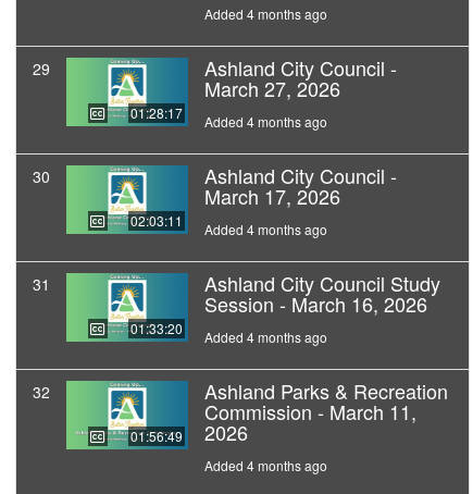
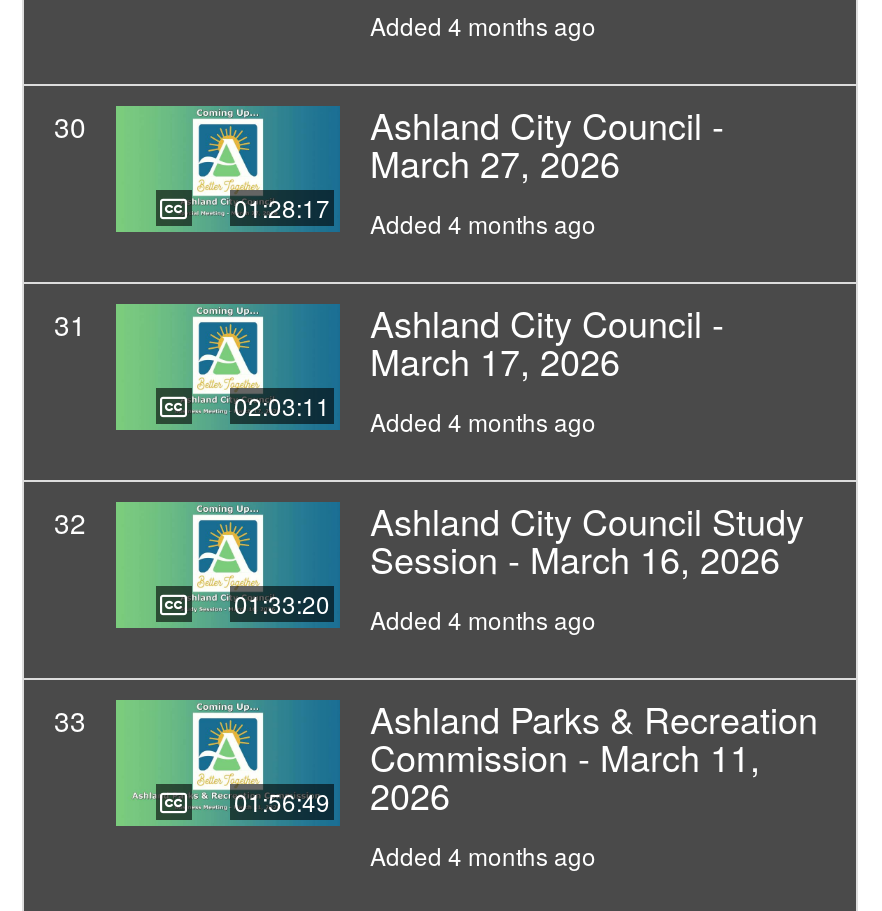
- 29
+ 30

- 30
+ 31

- 31
+ 32

- 32
+ 33
